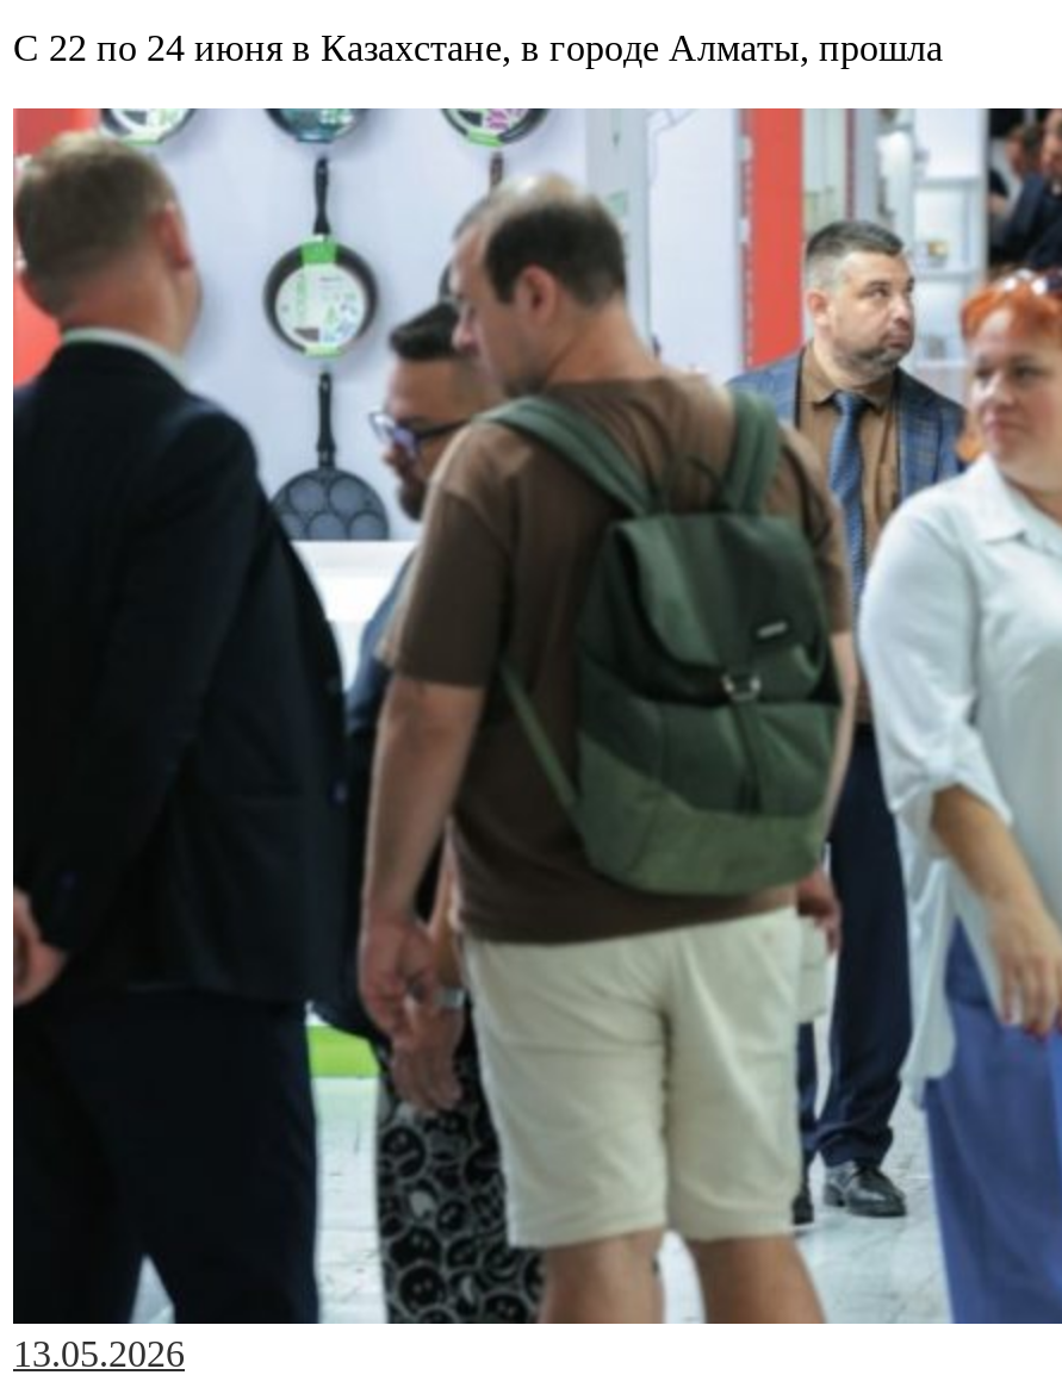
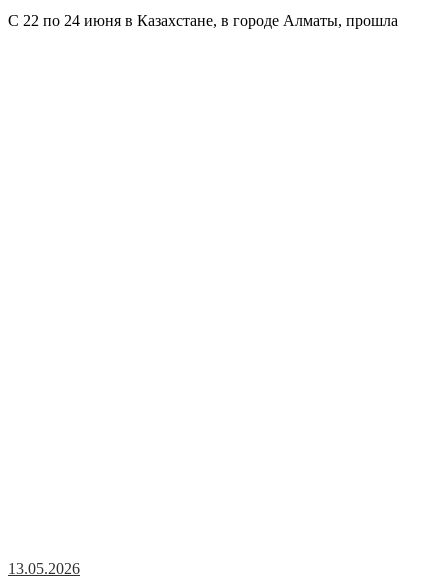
- [image]
